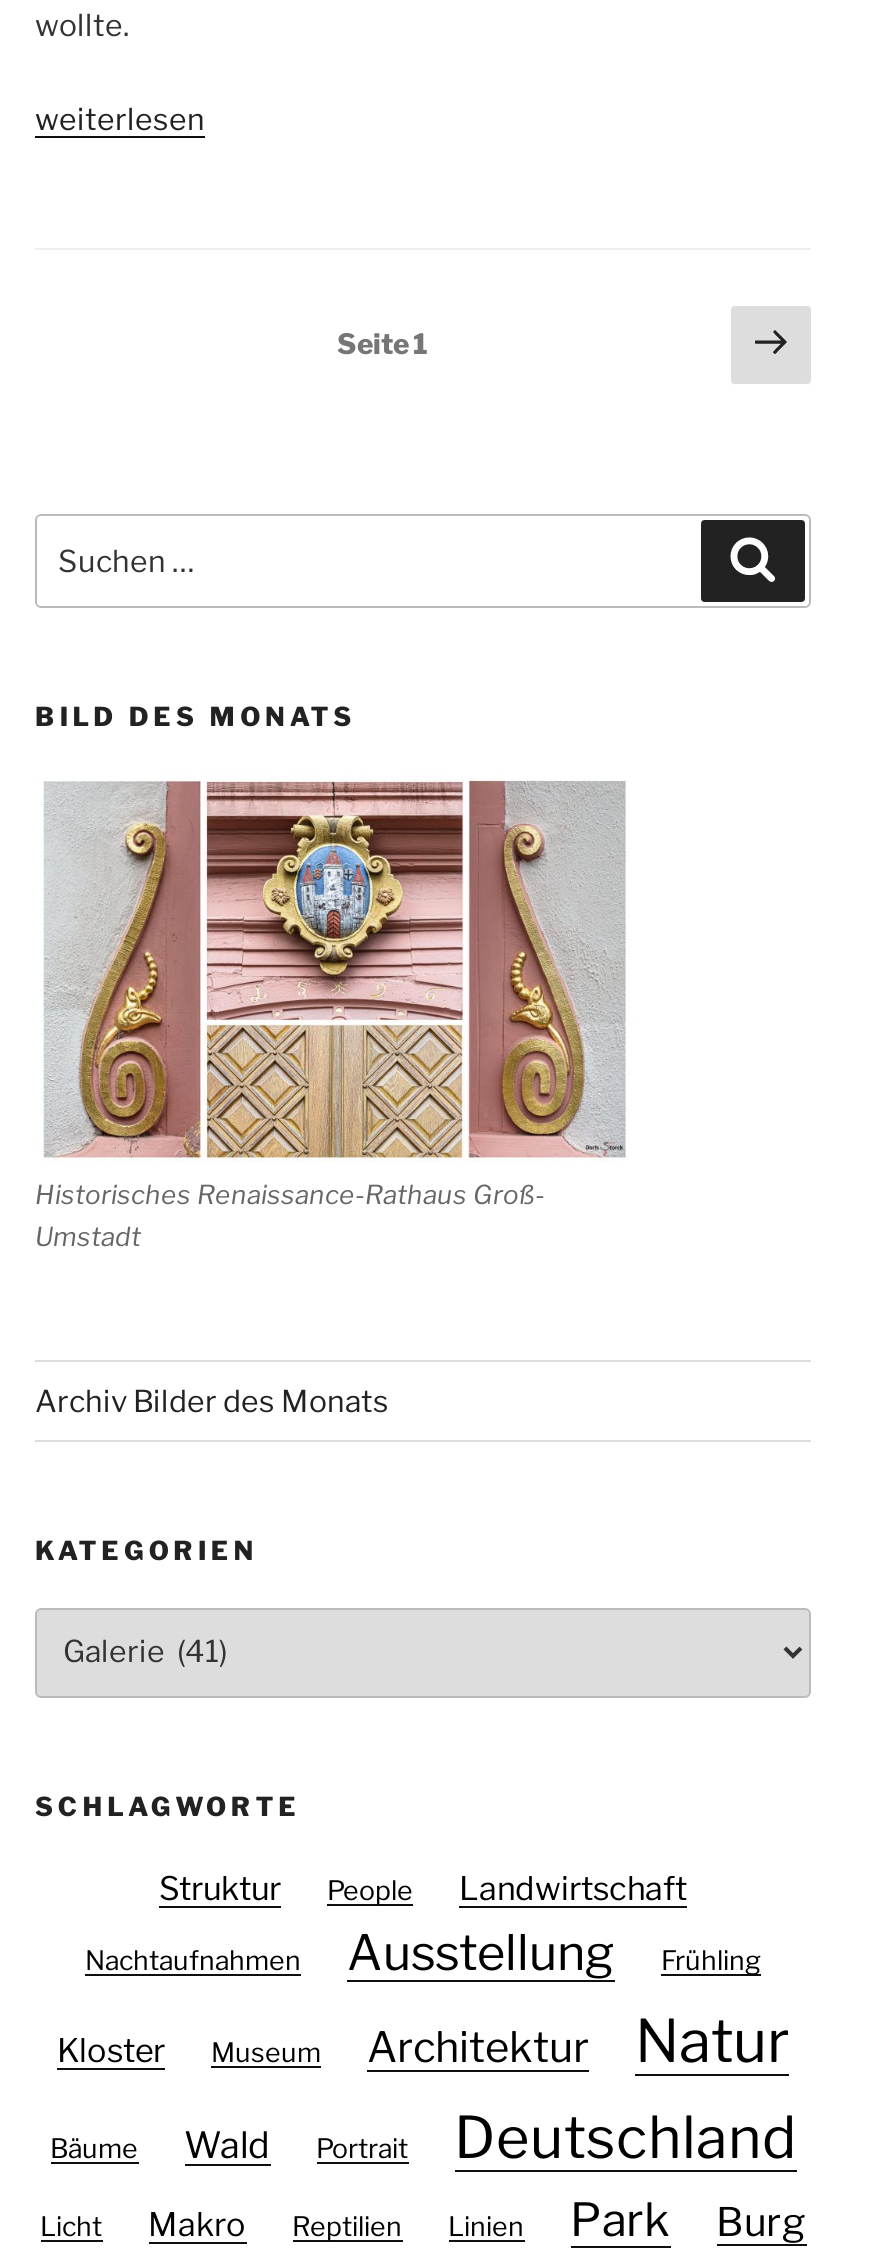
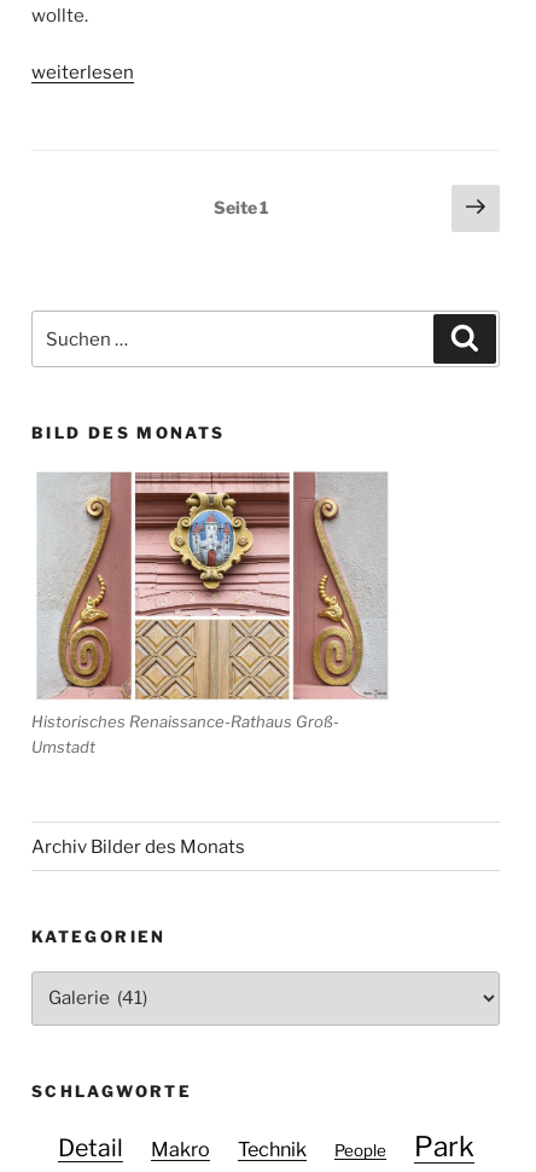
- Struktur
- People
- Landwirtschaft
- Nachtaufnahmen
- Ausstellung
- Frühling
- Kloster
- Museum
- Architektur
- Natur
- Bäume
- Wald
- Portrait
- Deutschland
- Licht
+ Detail

- Burg

- Reptilien
- Linien
+ Technik
+ People
